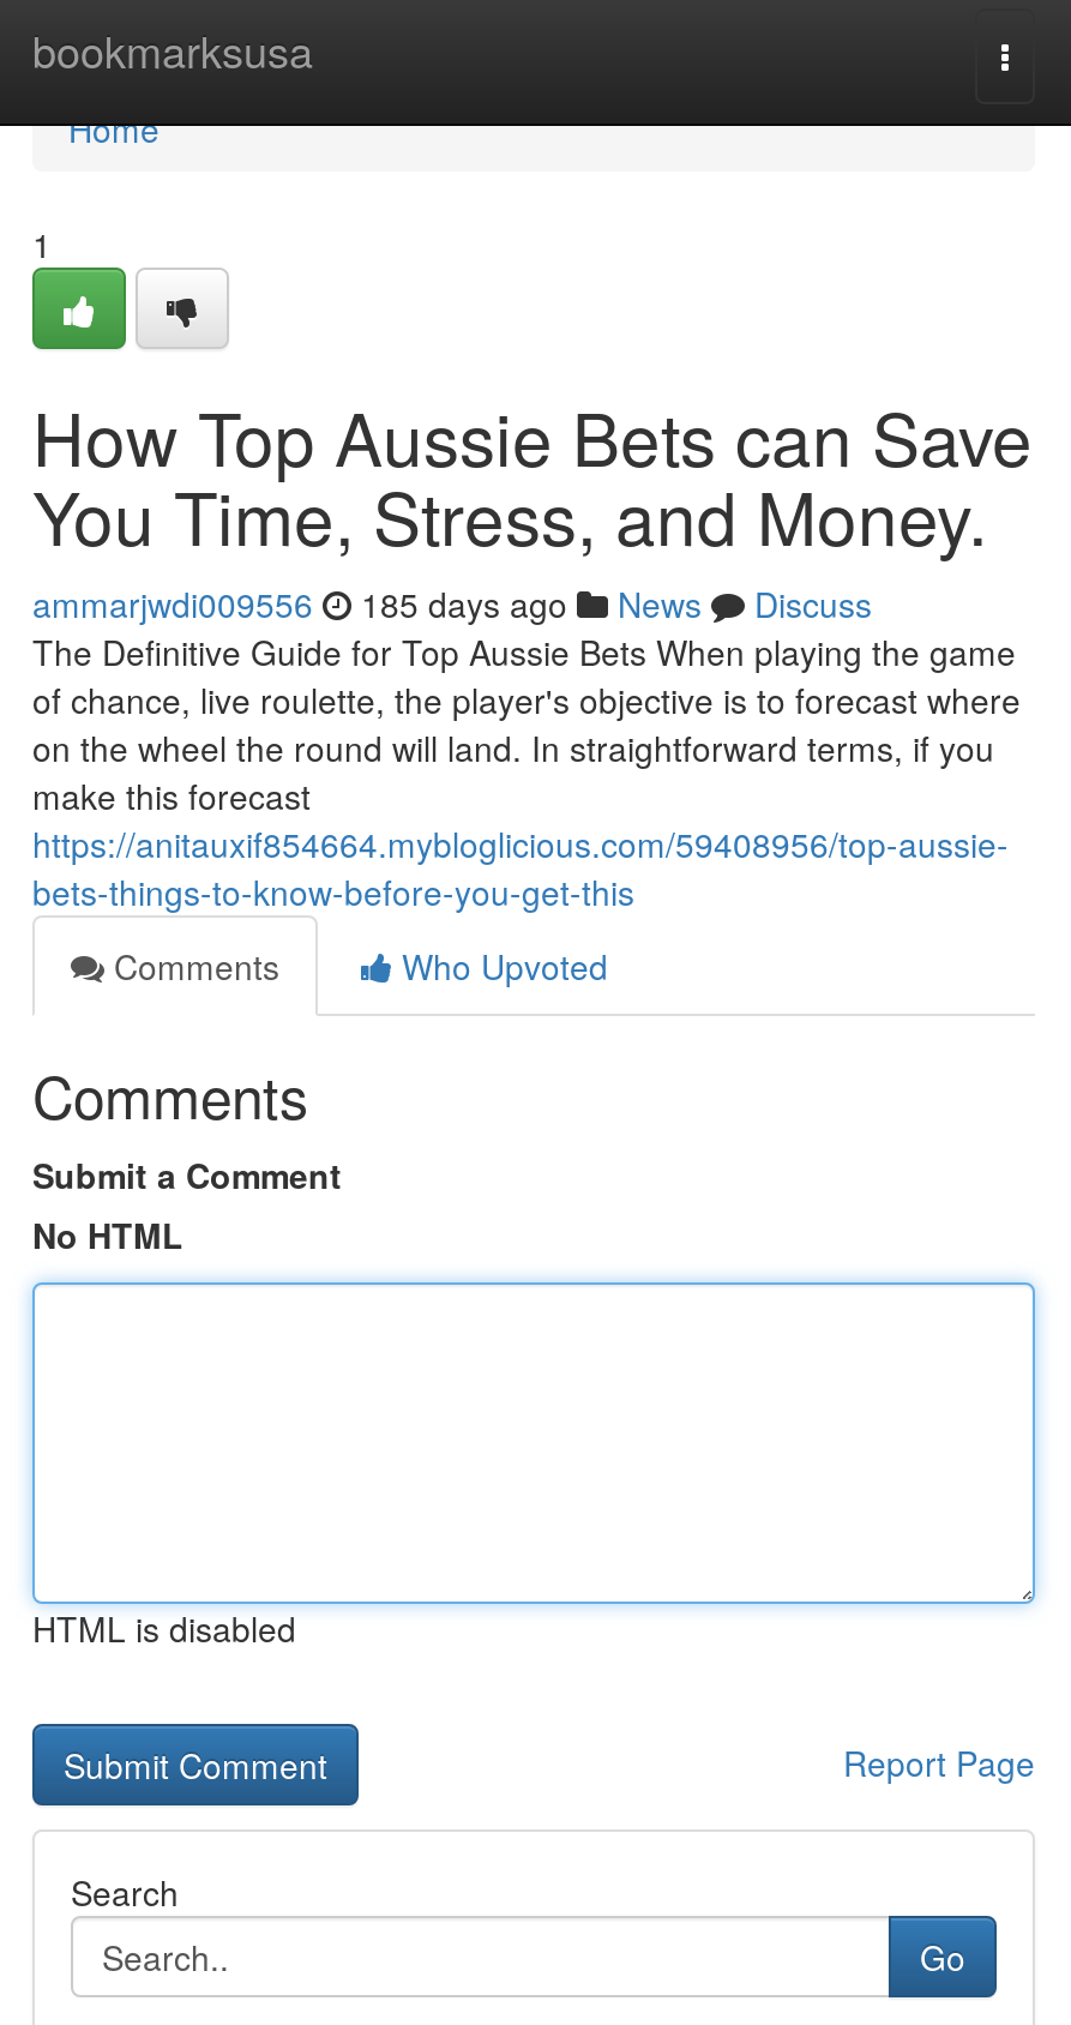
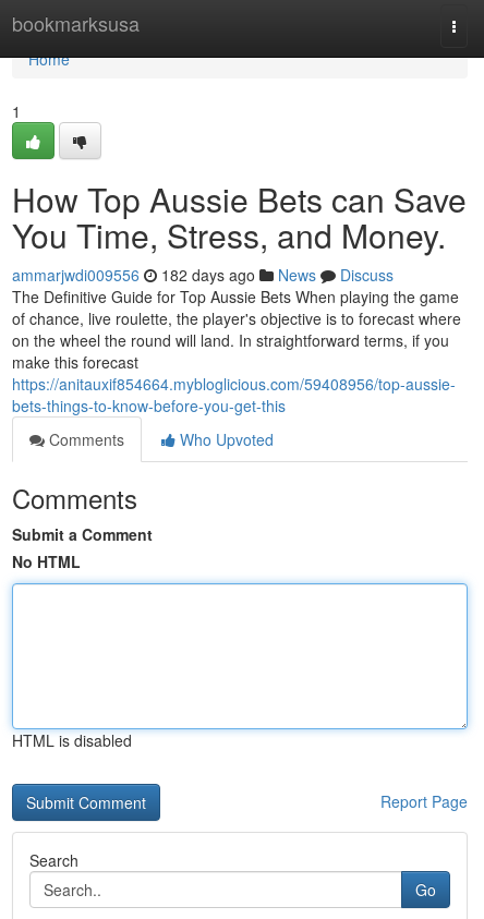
- ammarjwdi009556 185 days ago News Discuss
+ ammarjwdi009556 182 days ago News Discuss
